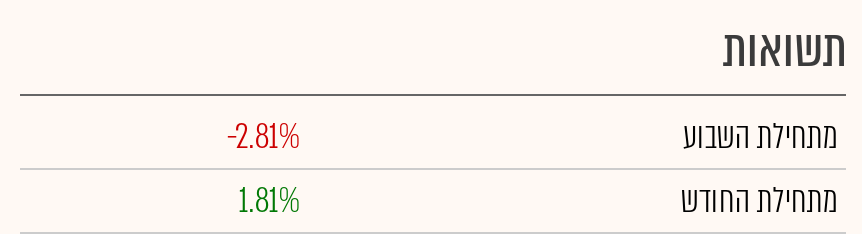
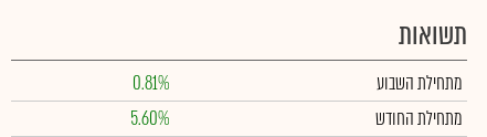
- -2.81%
+ 0.81%

- 1.81%
+ 5.60%
